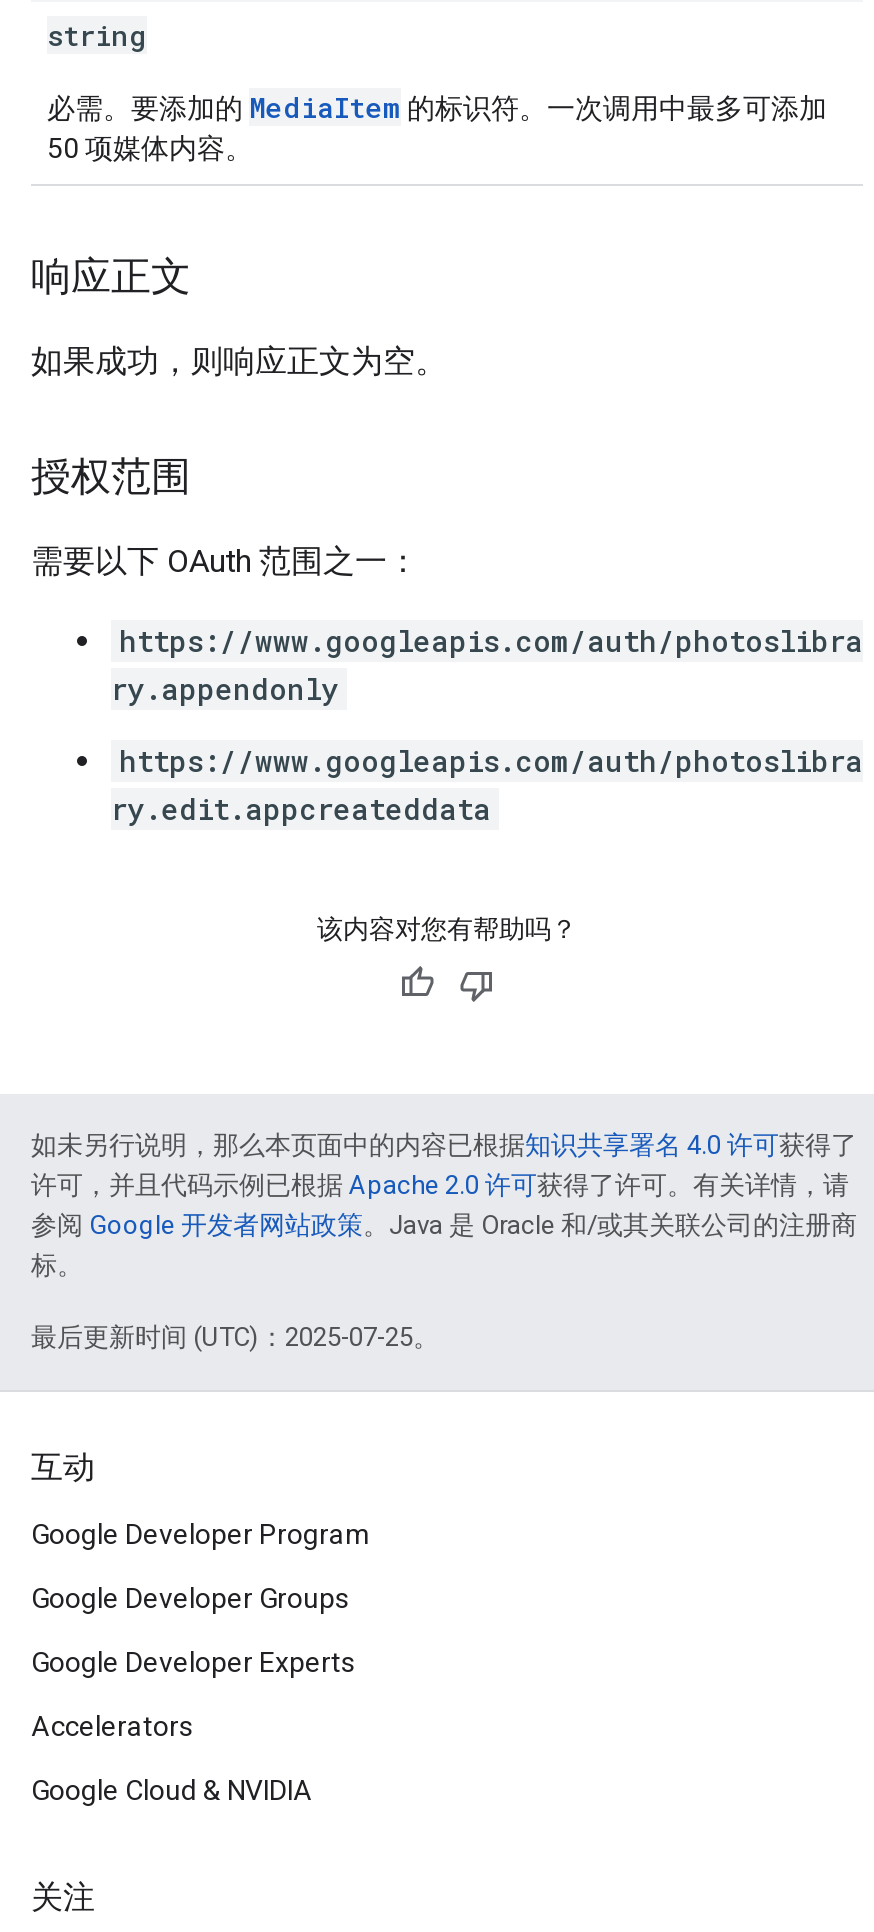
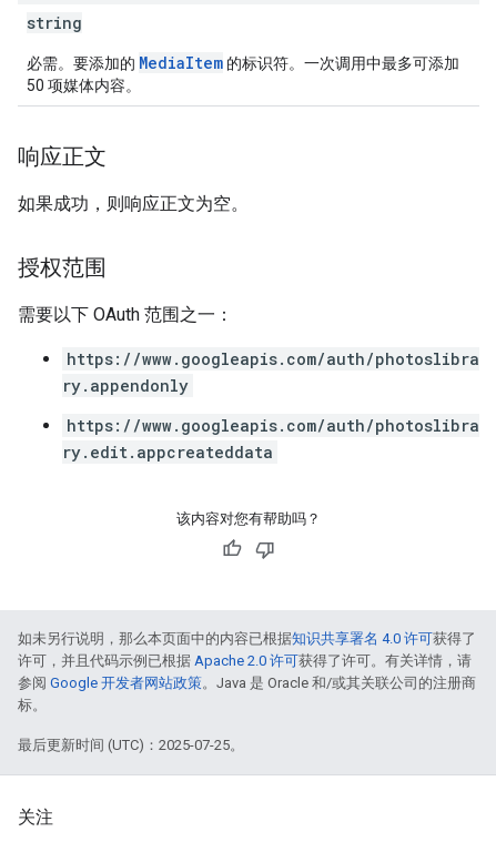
- 互动
- Google Developer Program
- Google Developer Groups
- Google Developer Experts
- Accelerators
- Google Cloud & NVIDIA
